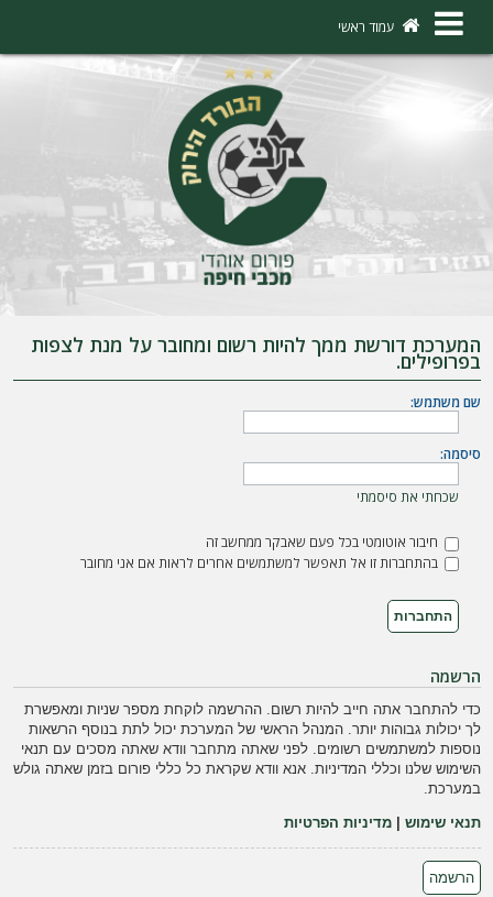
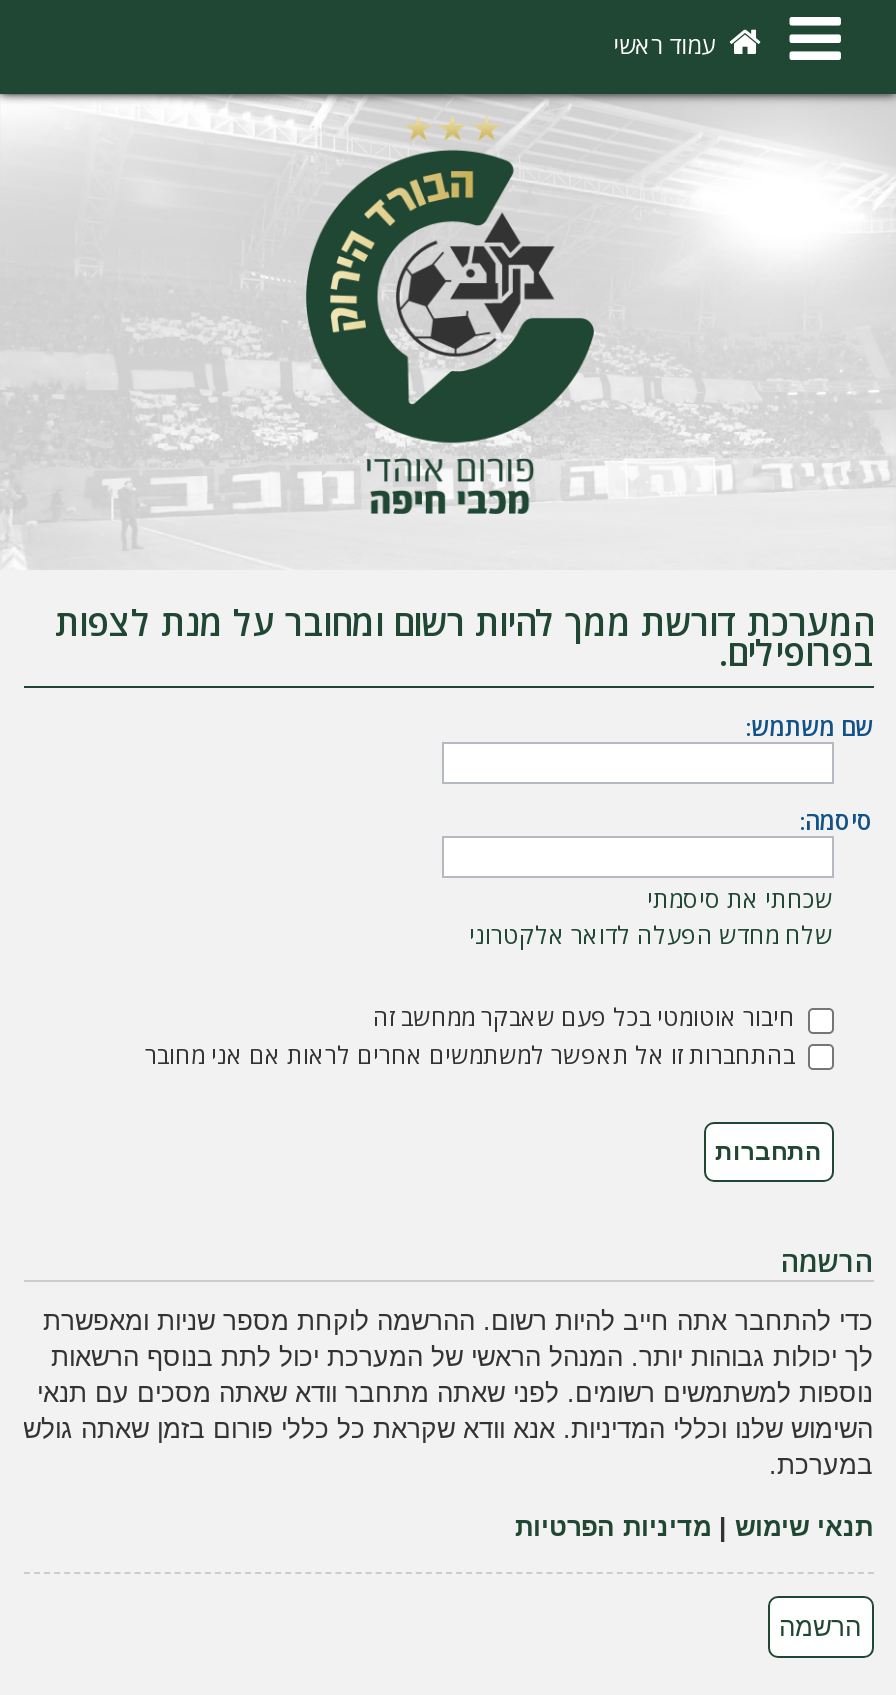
+ שלח מחדש הפעלה לדואר אלקטרוני
